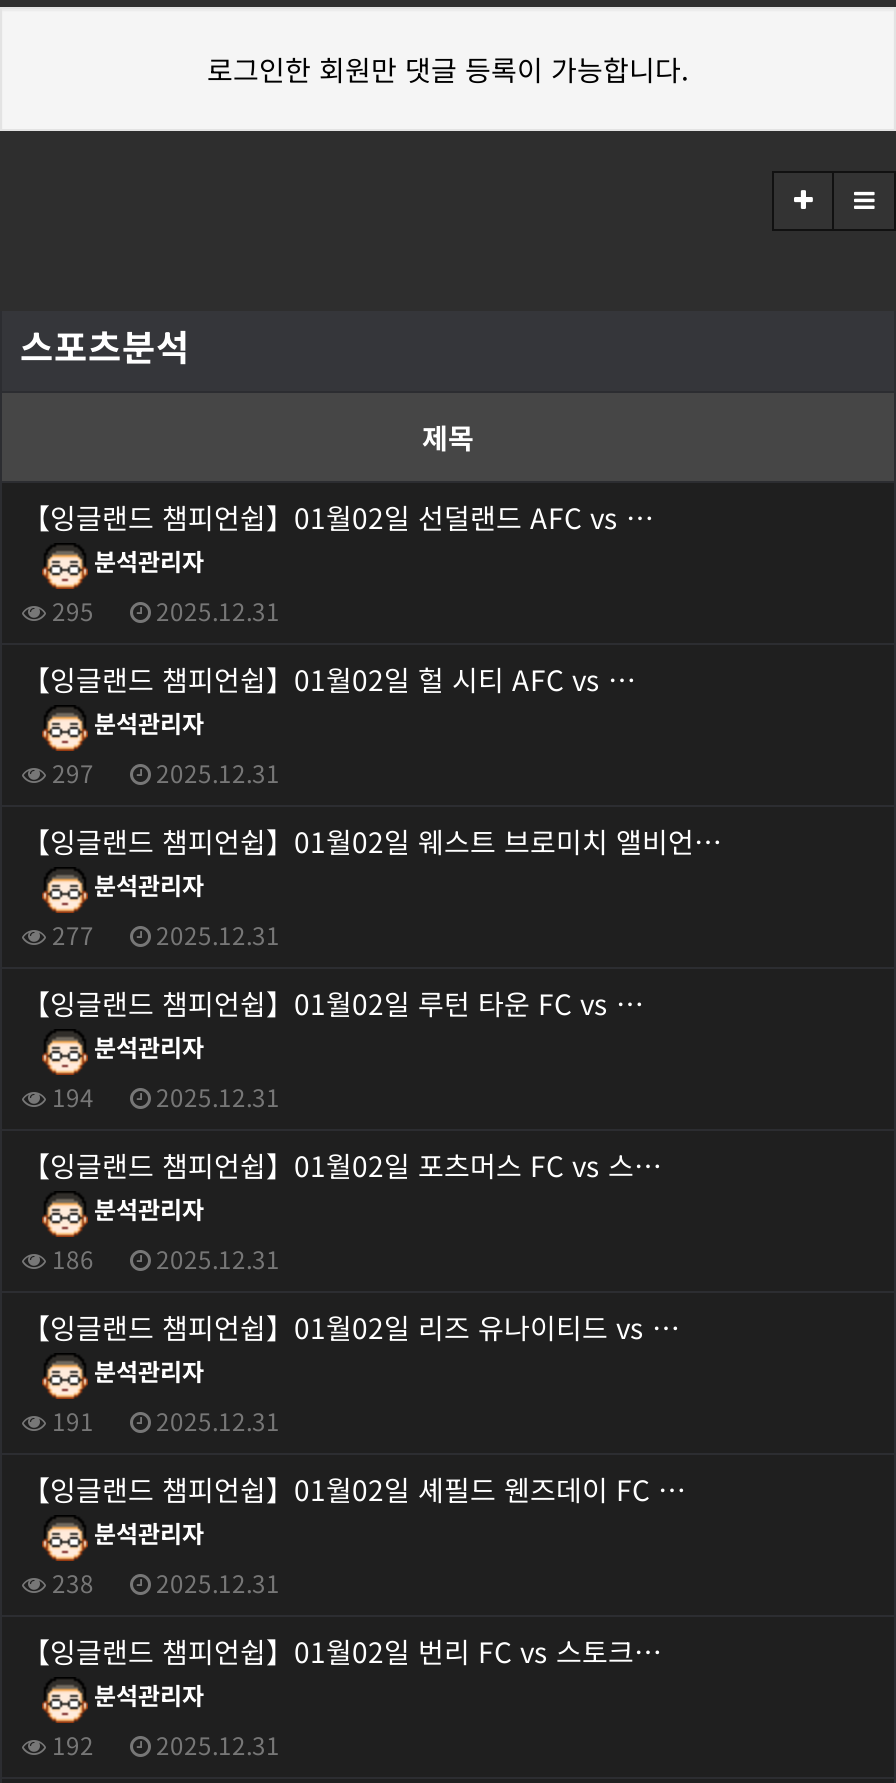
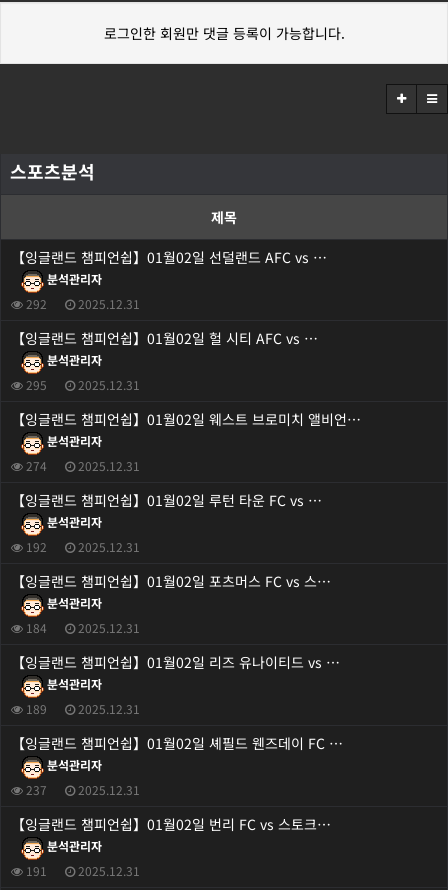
- 295 2025.12.31
+ 292 2025.12.31

- 297 2025.12.31
+ 295 2025.12.31

- 277 2025.12.31
+ 274 2025.12.31

- 194 2025.12.31
+ 192 2025.12.31

- 186 2025.12.31
+ 184 2025.12.31

- 191 2025.12.31
+ 189 2025.12.31

- 238 2025.12.31
+ 237 2025.12.31

- 192 2025.12.31
+ 191 2025.12.31
